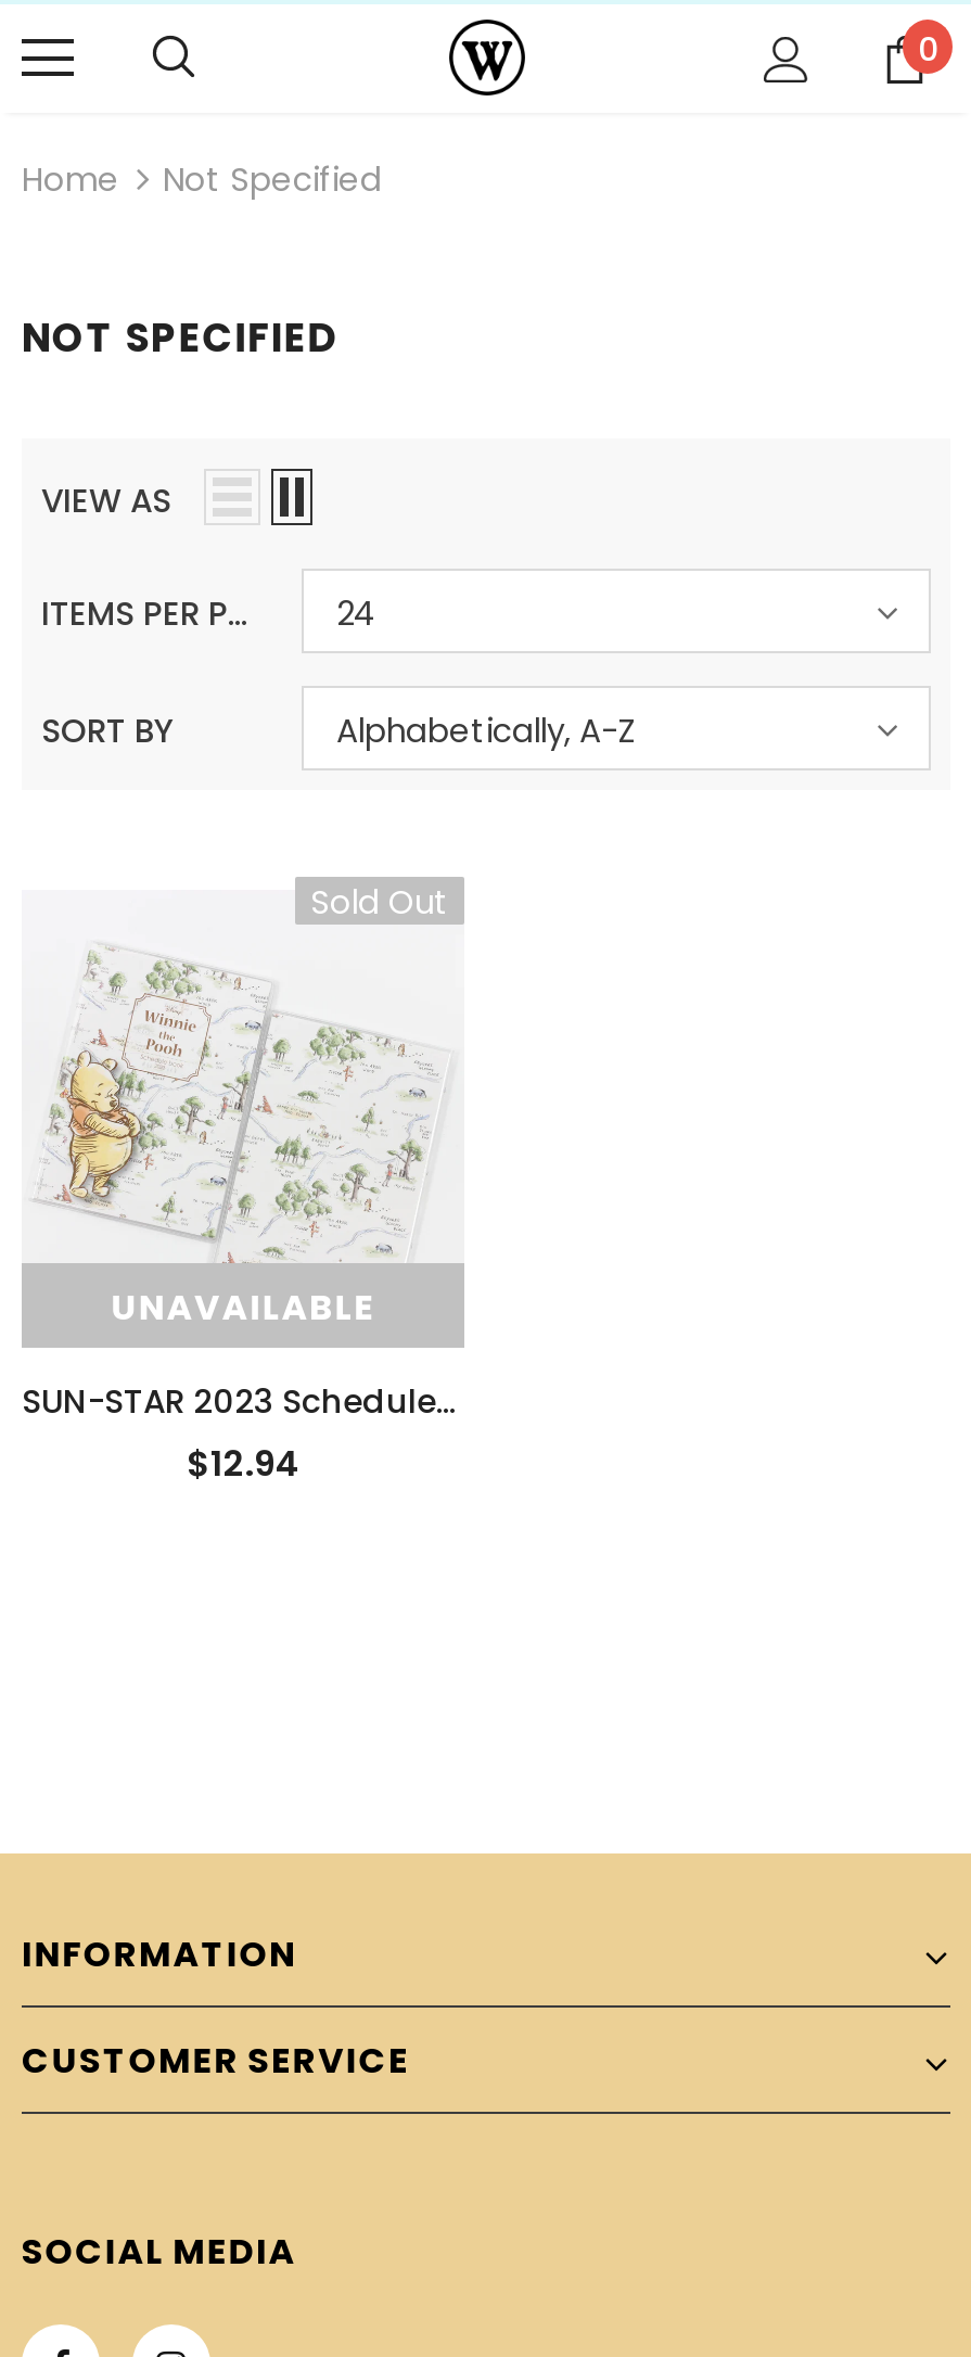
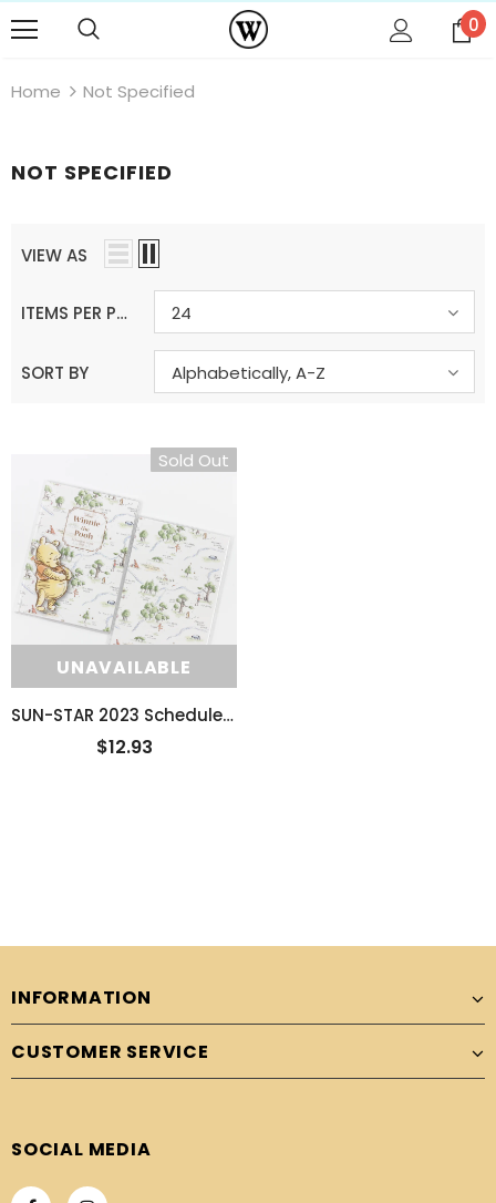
- $12.94
+ $12.93
